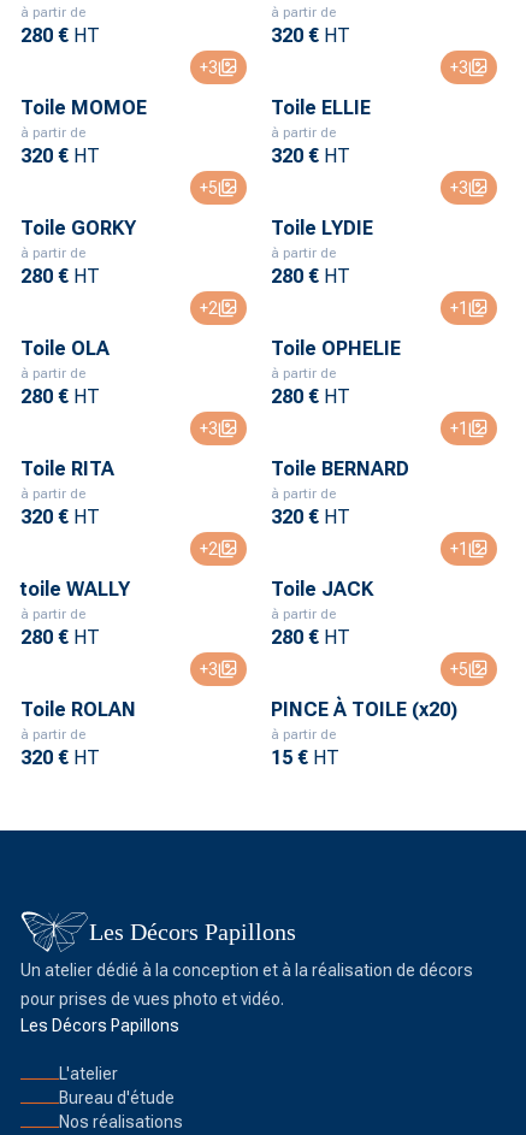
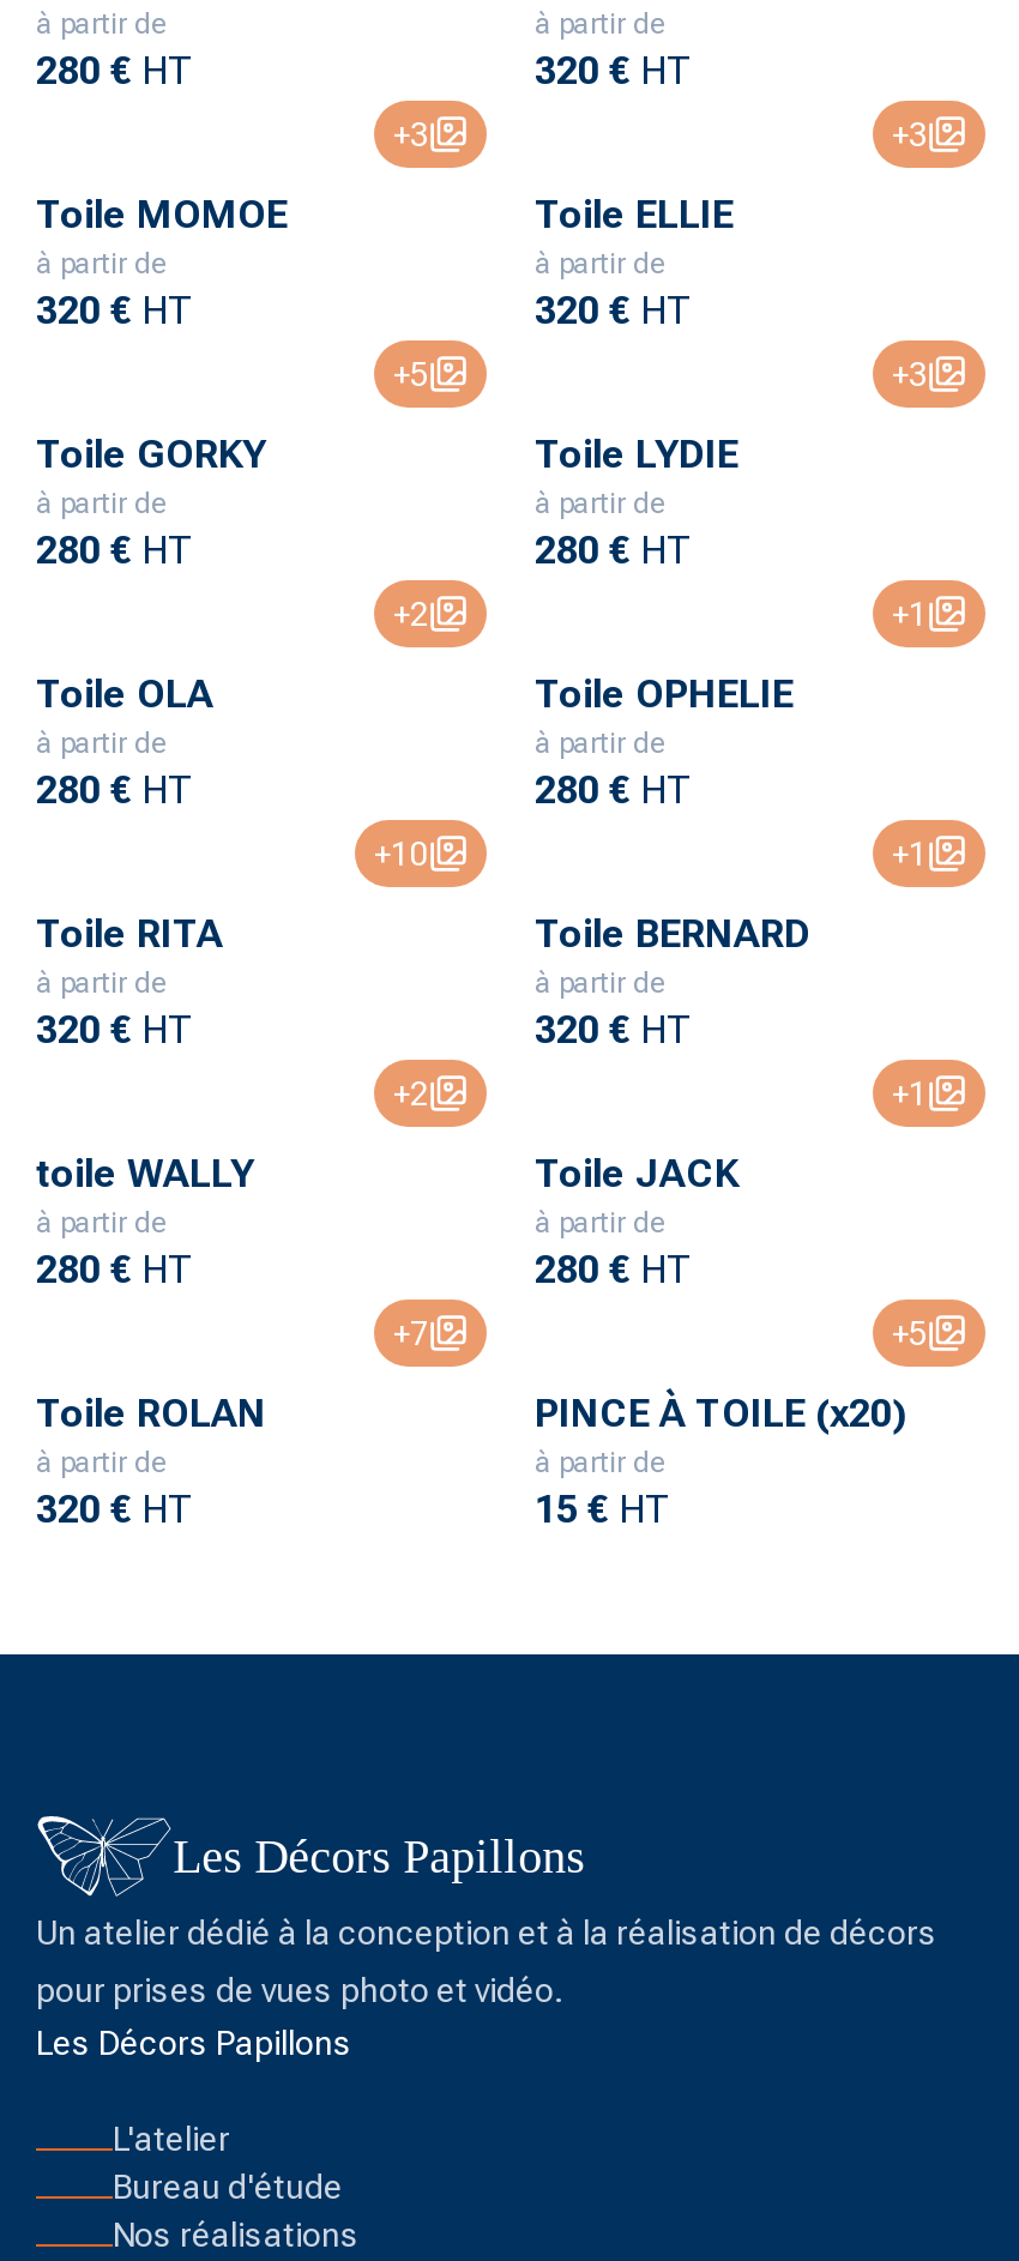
- +3
+ +10

- +3
+ +7
